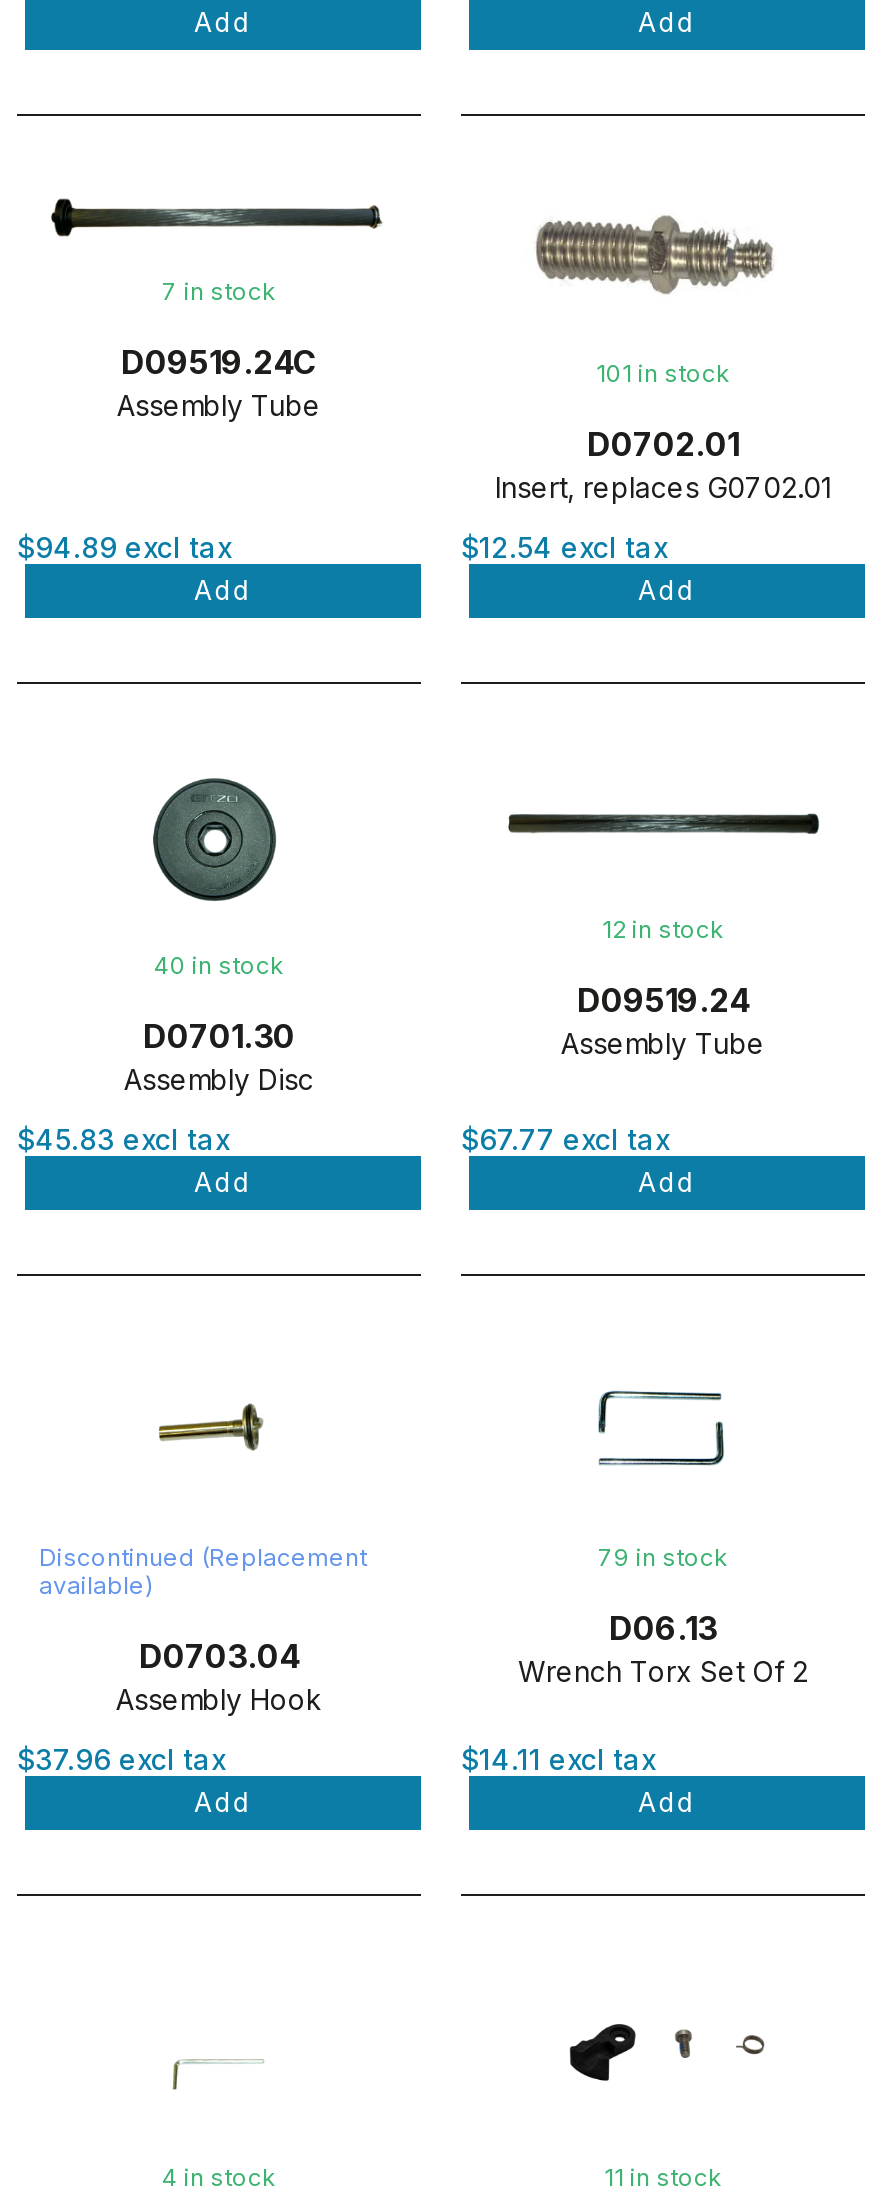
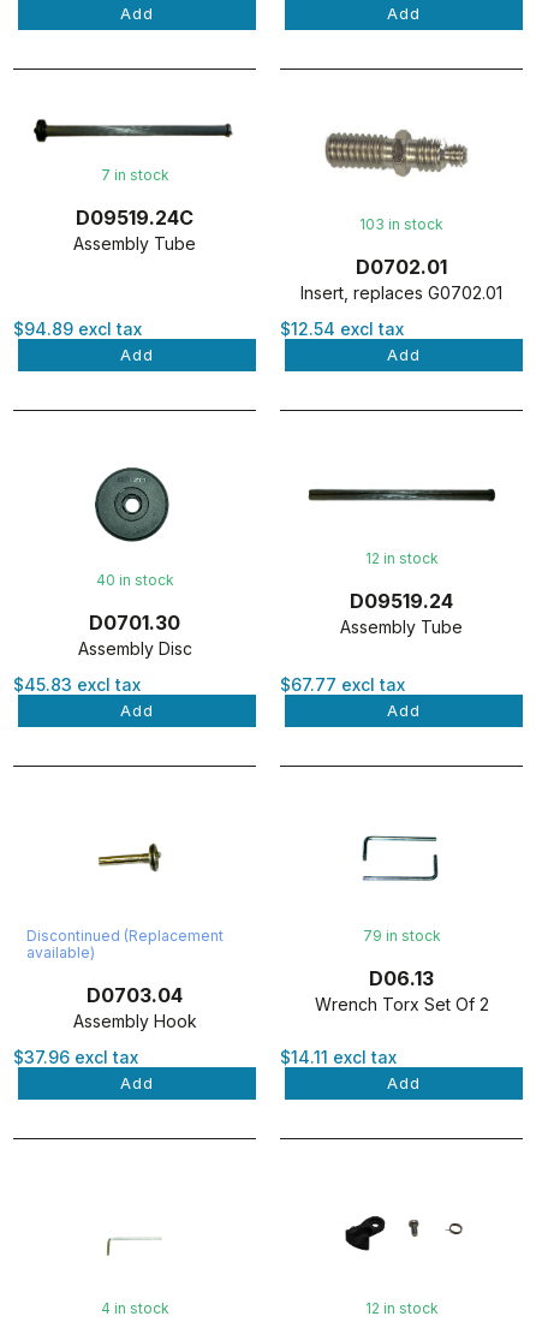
- 101 in stock
+ 103 in stock

- 11 in stock
+ 12 in stock
